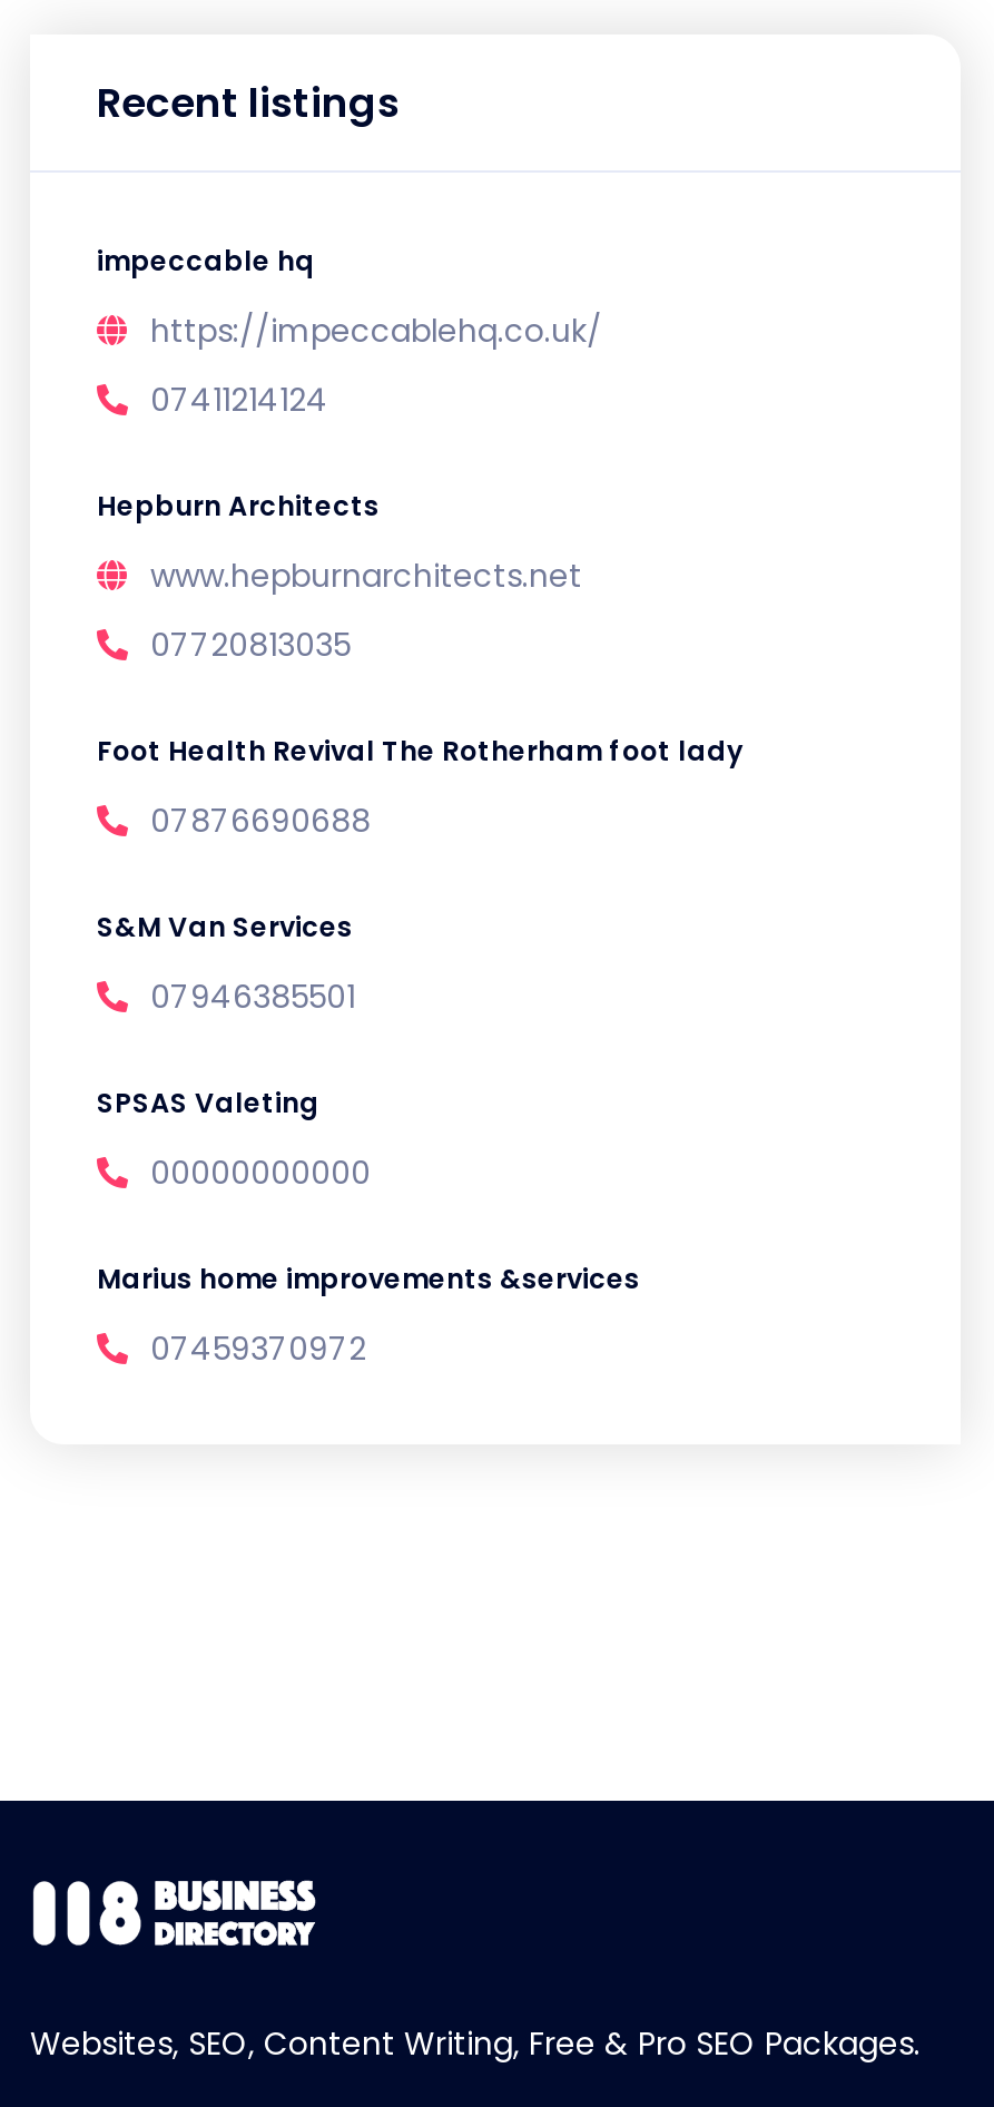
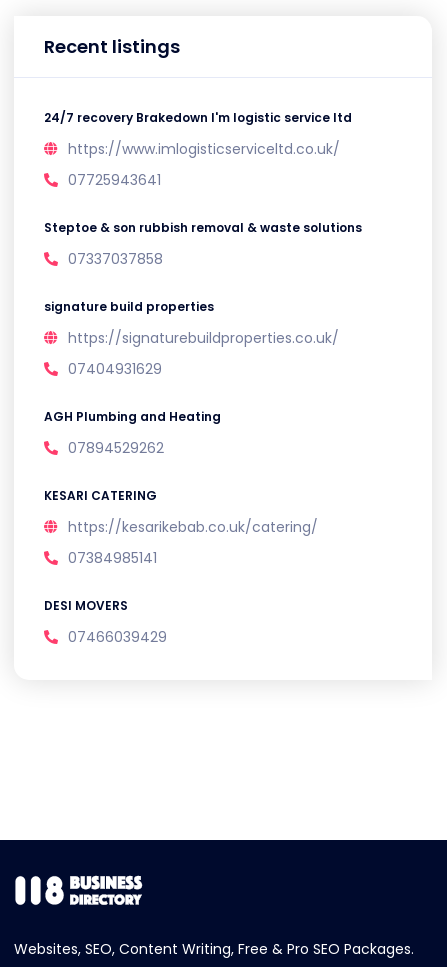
- impeccable hq
- https://impeccablehq.co.uk/
- 07411214124
- Hepburn Architects
- www.hepburnarchitects.net
- 07720813035
- Foot Health Revival The Rotherham foot lady
- 07876690688
- S&M Van Services
- 07946385501
- SPSAS Valeting
- 00000000000
- Marius home improvements &services
- 07459370972
+ 24/7 recovery Brakedown I'm logistic service ltd
+ https://www.imlogisticserviceltd.co.uk/
+ 07725943641
+ Steptoe & son rubbish removal & waste solutions
+ 07337037858
+ signature build properties
+ https://signaturebuildproperties.co.uk/
+ 07404931629
+ AGH Plumbing and Heating
+ 07894529262
+ KESARI CATERING
+ https://kesarikebab.co.uk/catering/
+ 07384985141
+ DESI MOVERS
+ 07466039429
